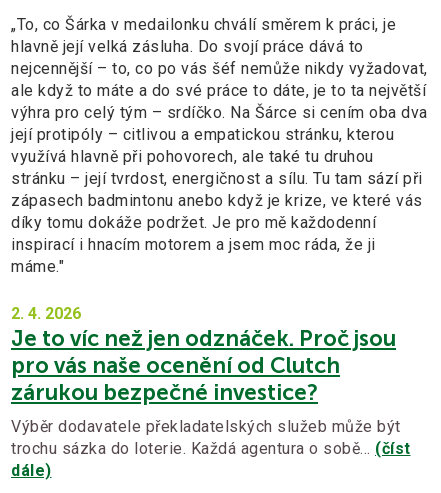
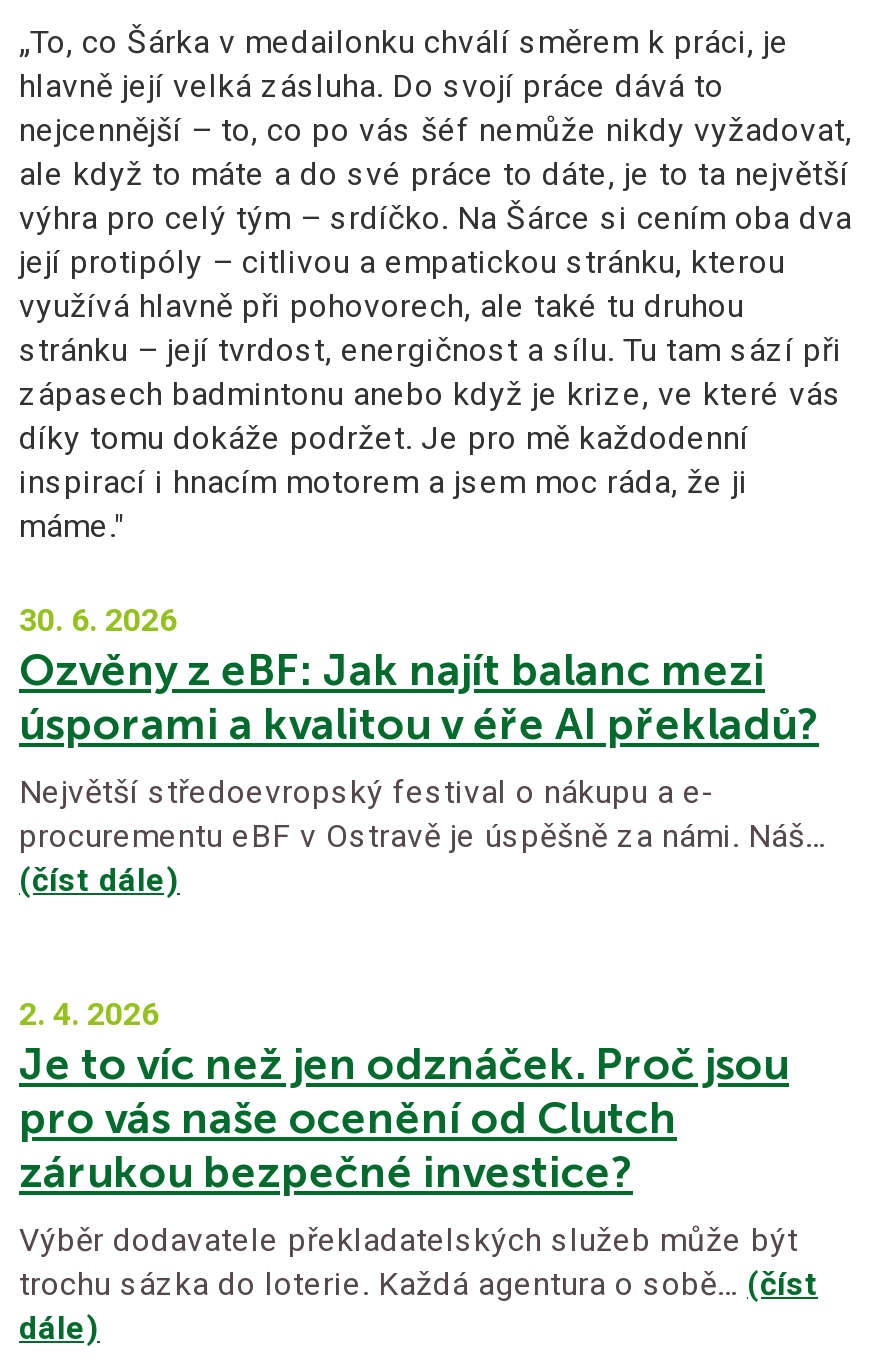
+ 30. 6. 2026
+ Ozvěny z eBF: Jak najít balanc mezi
+ úsporami a kvalitou v éře AI překladů?
+ Největší středoevropský festival o nákupu a e-
+ procurementu eBF v Ostravě je úspěšně za námi. Náš…
+ (číst dále)
